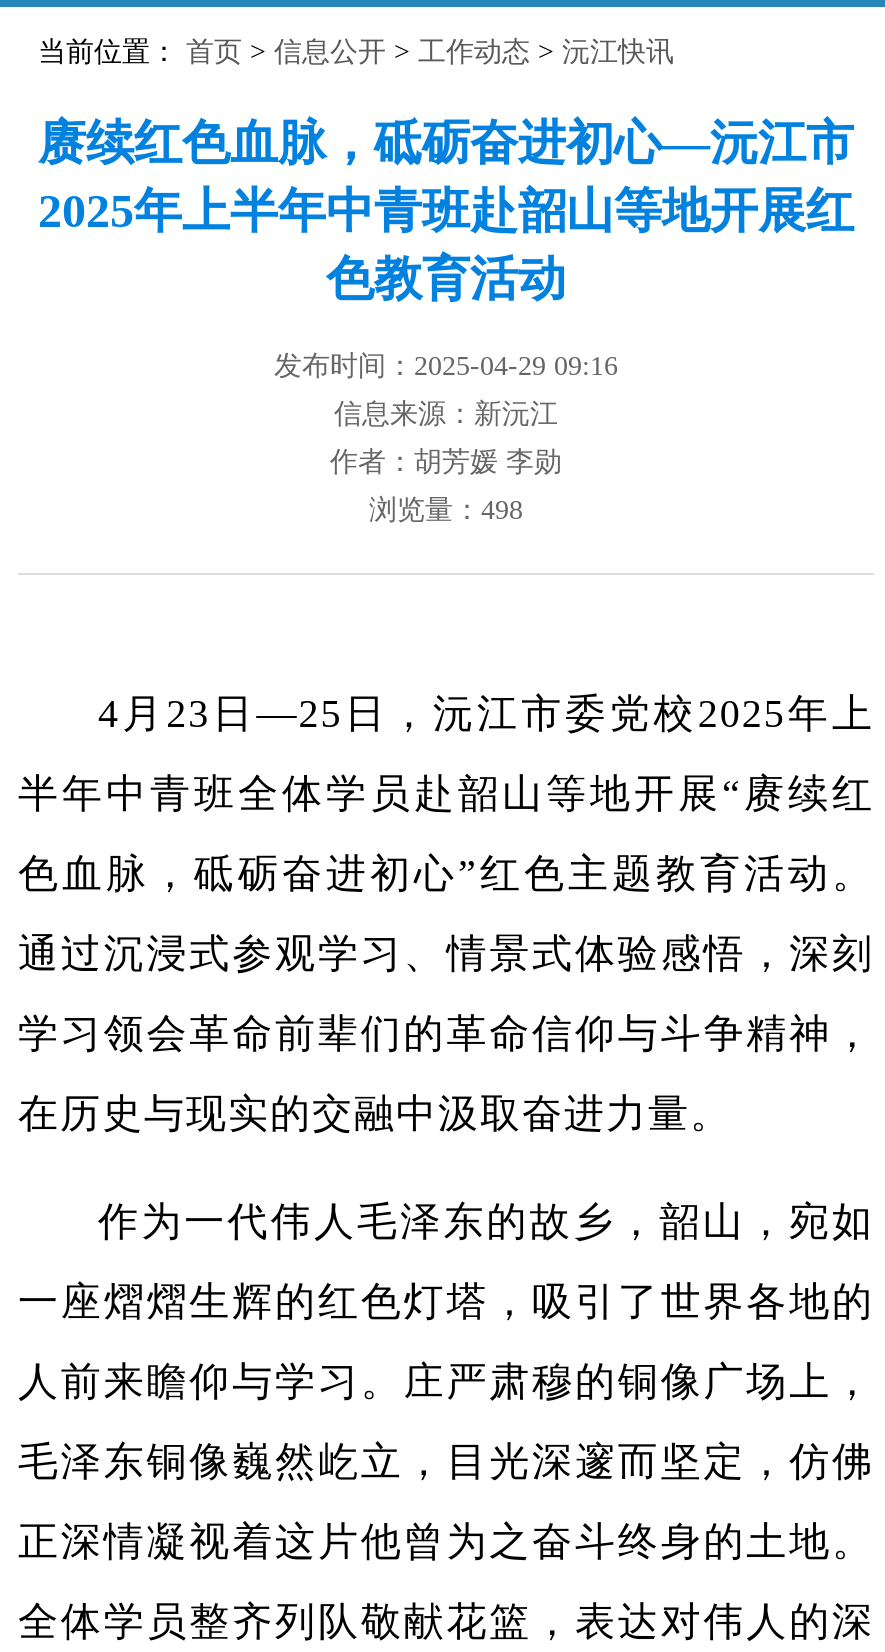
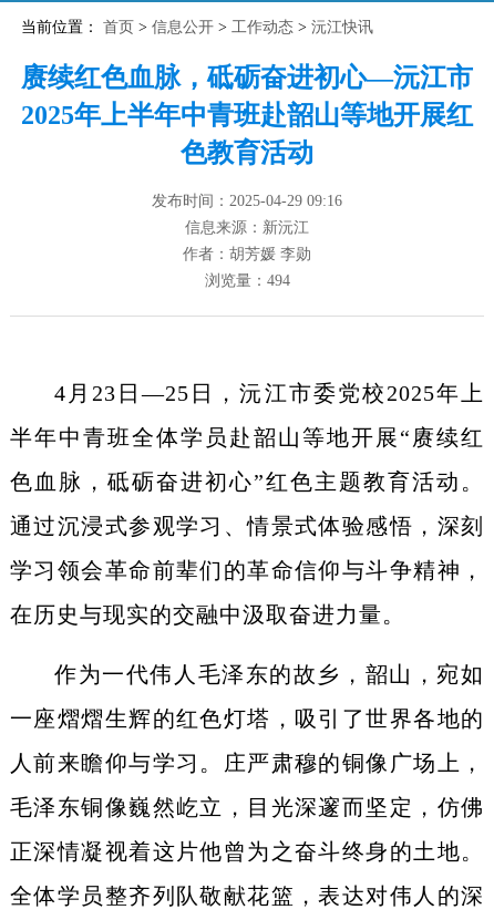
- 浏览量：498
+ 浏览量：494
